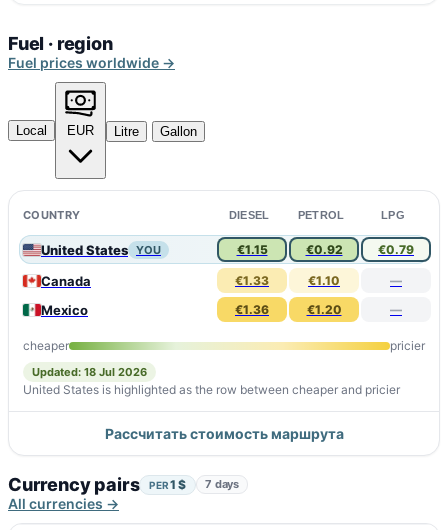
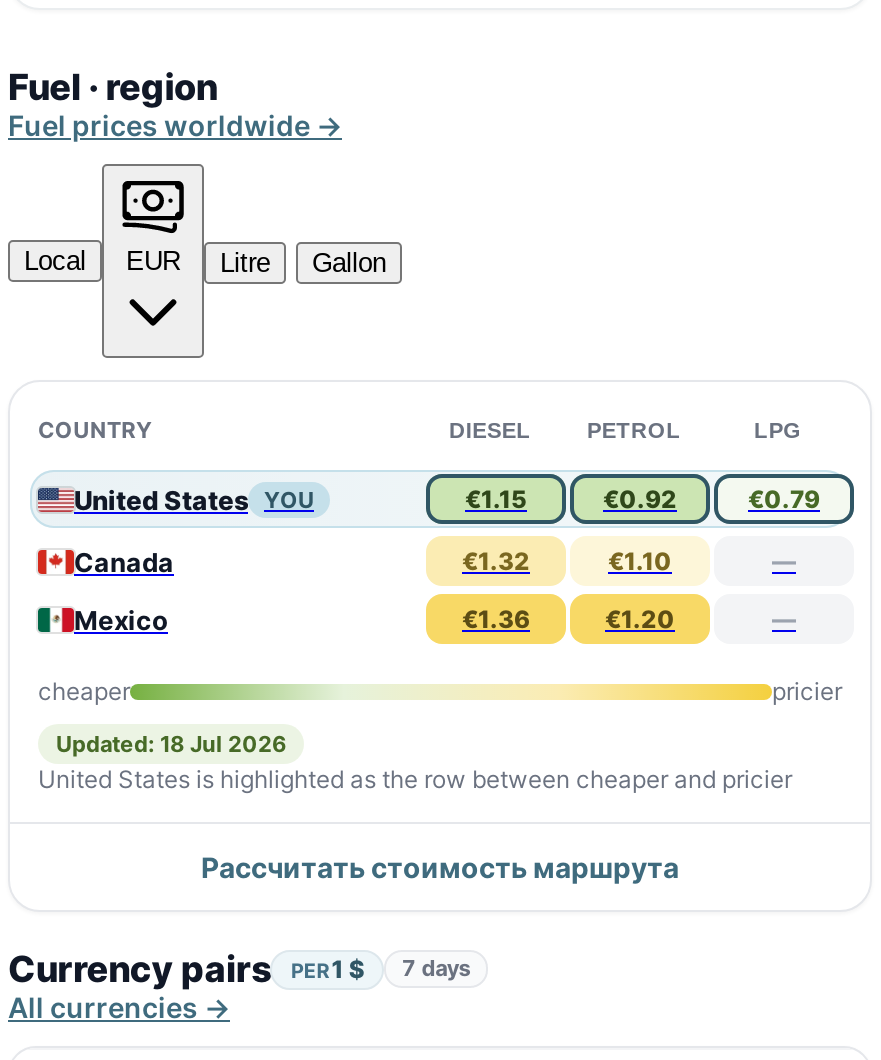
- €1.33
+ €1.32
